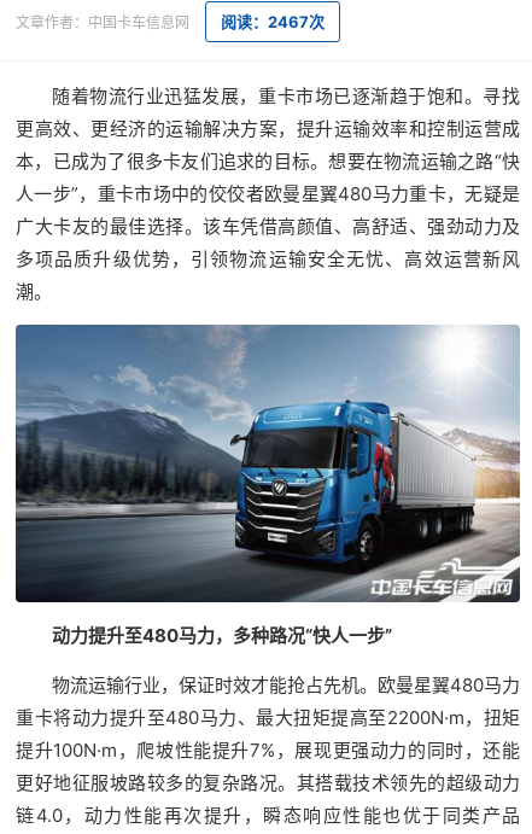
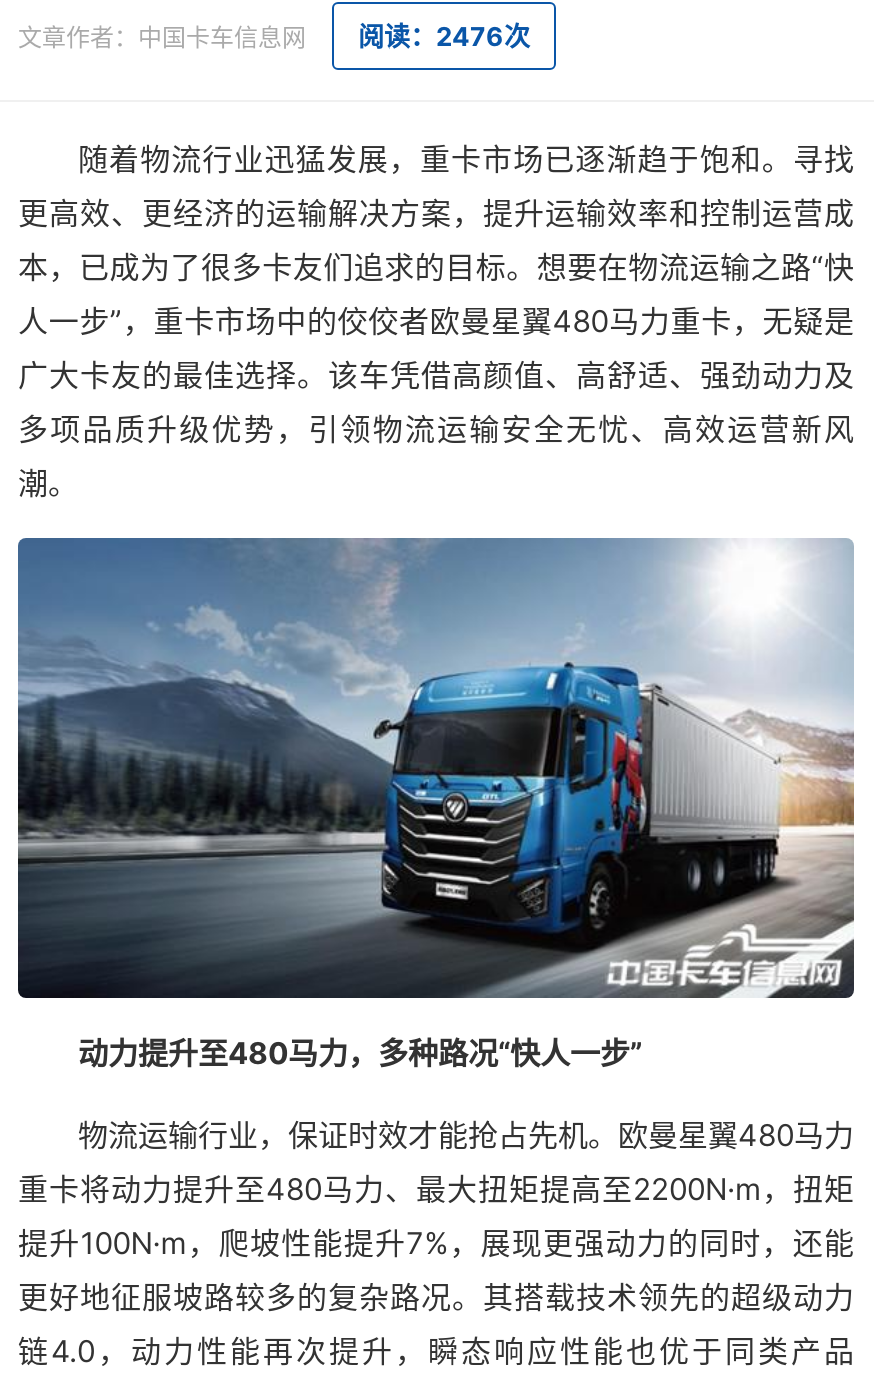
- 文章作者：中国卡车信息网 阅读：2467次
+ 文章作者：中国卡车信息网 阅读：2476次
